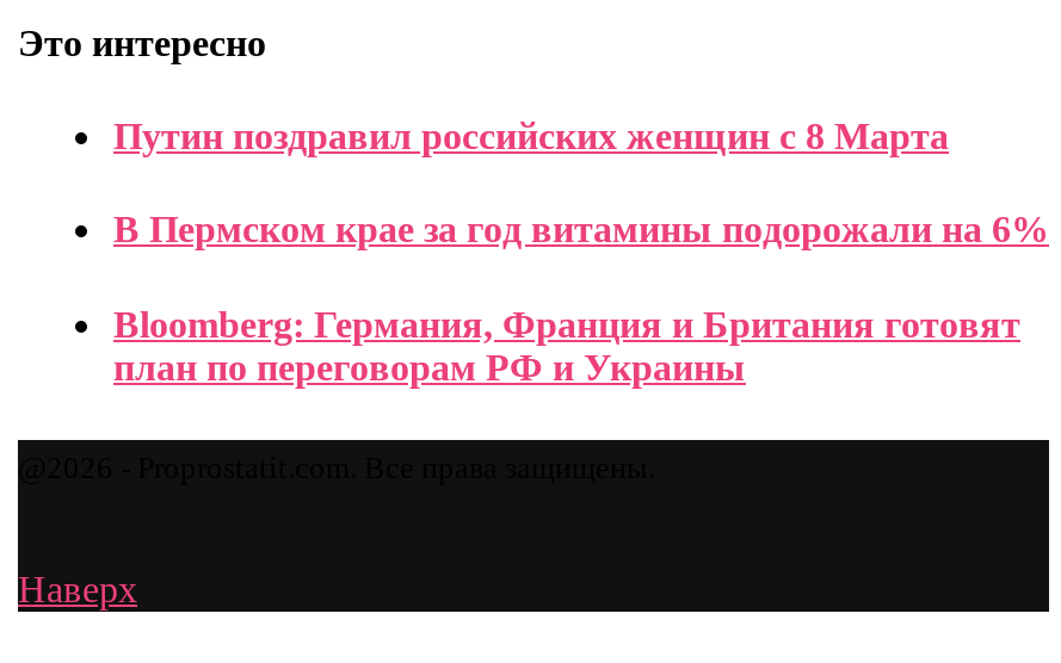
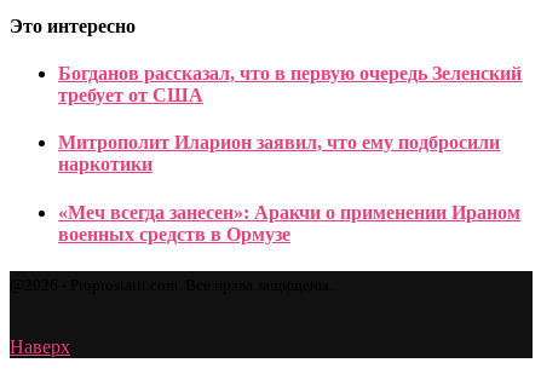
- Путин поздравил российских женщин с 8 Марта
+ Богданов рассказал, что в первую очередь Зеленский
+ требует от США

- В Пермском крае за год витамины подорожали на 6%
+ Митрополит Иларион заявил, что ему подбросили
+ наркотики

- Bloomberg: Германия, Франция и Британия готовят
- план по переговорам РФ и Украины
+ «Меч всегда занесен»: Аракчи о применении Ираном
+ военных средств в Ормузе
